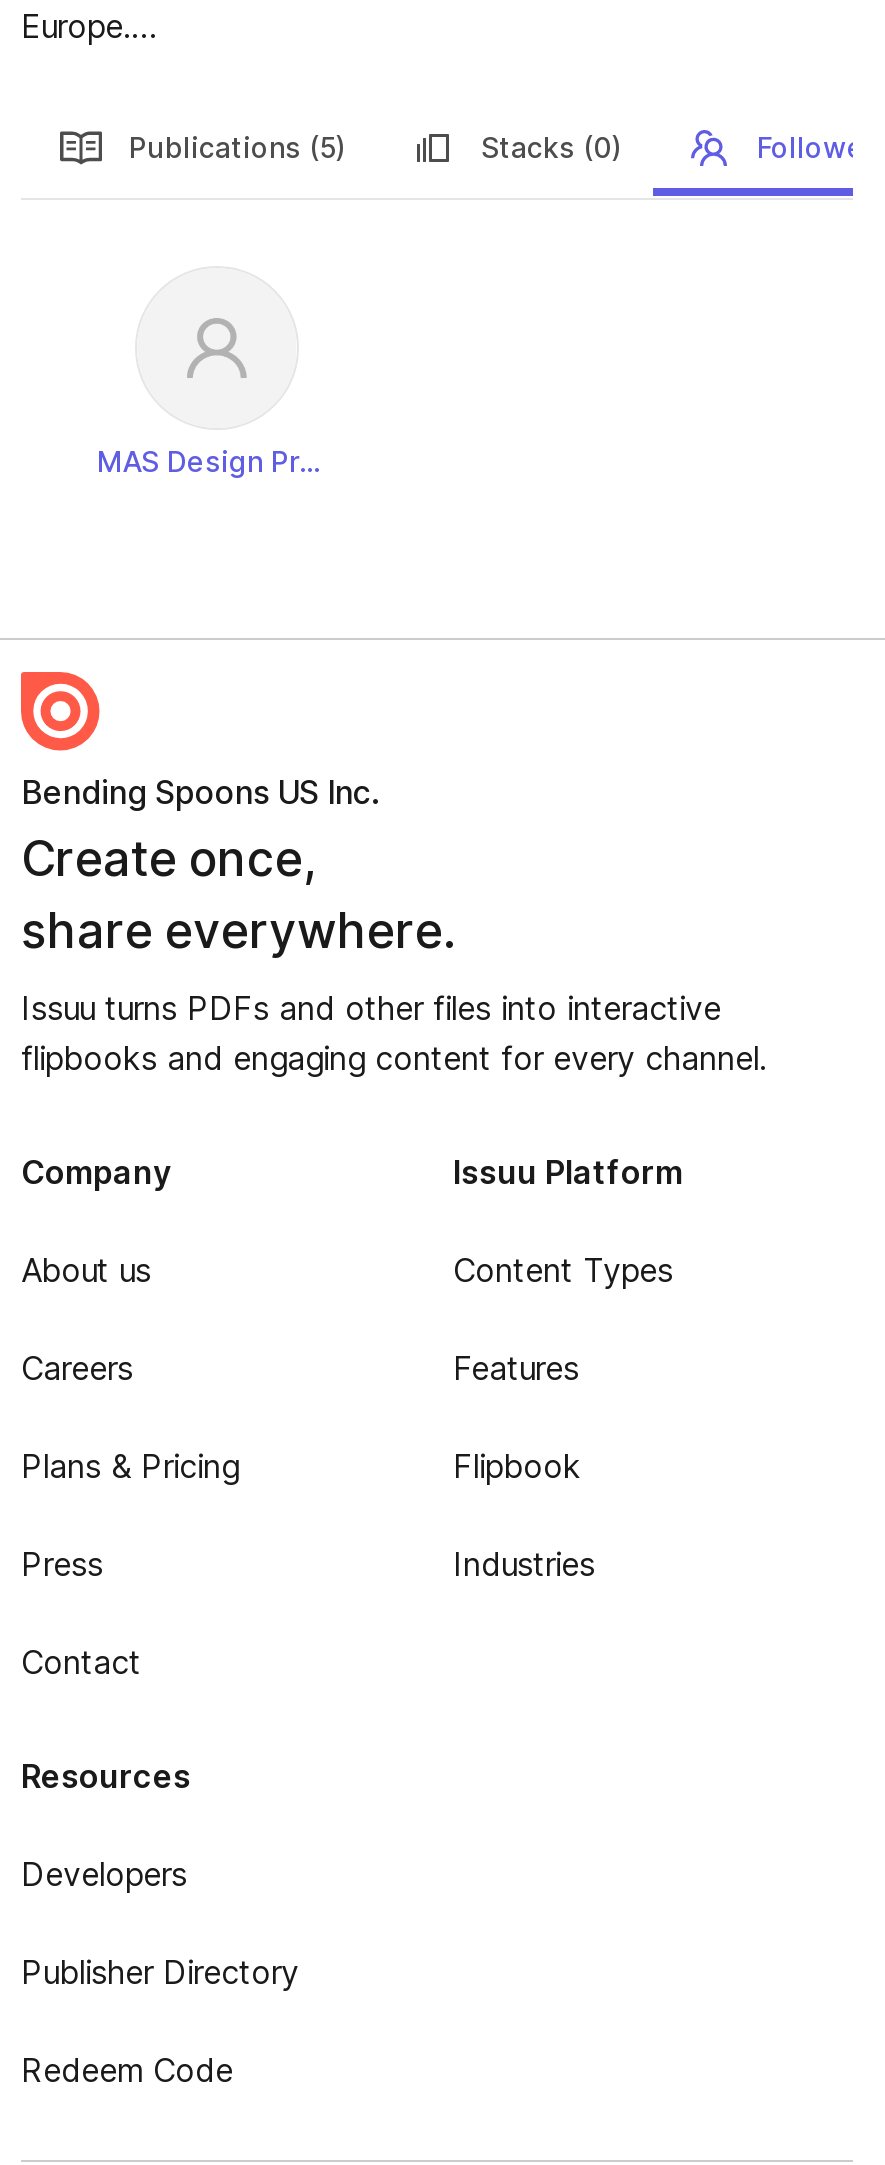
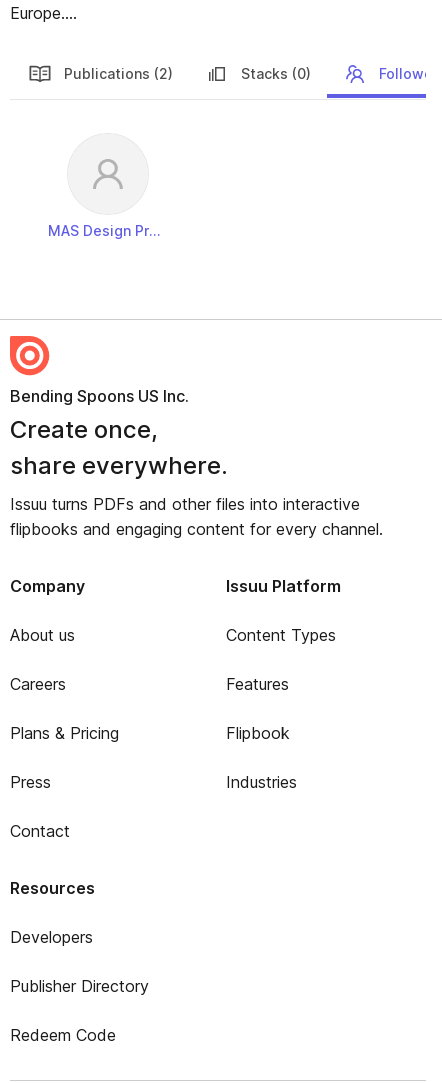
- Publications (5)
+ Publications (2)
